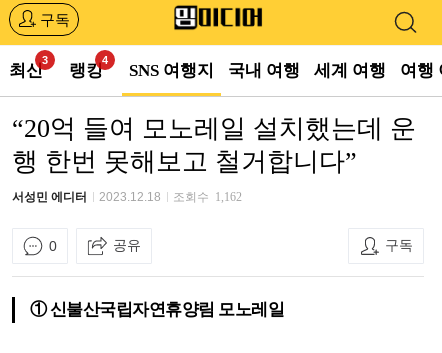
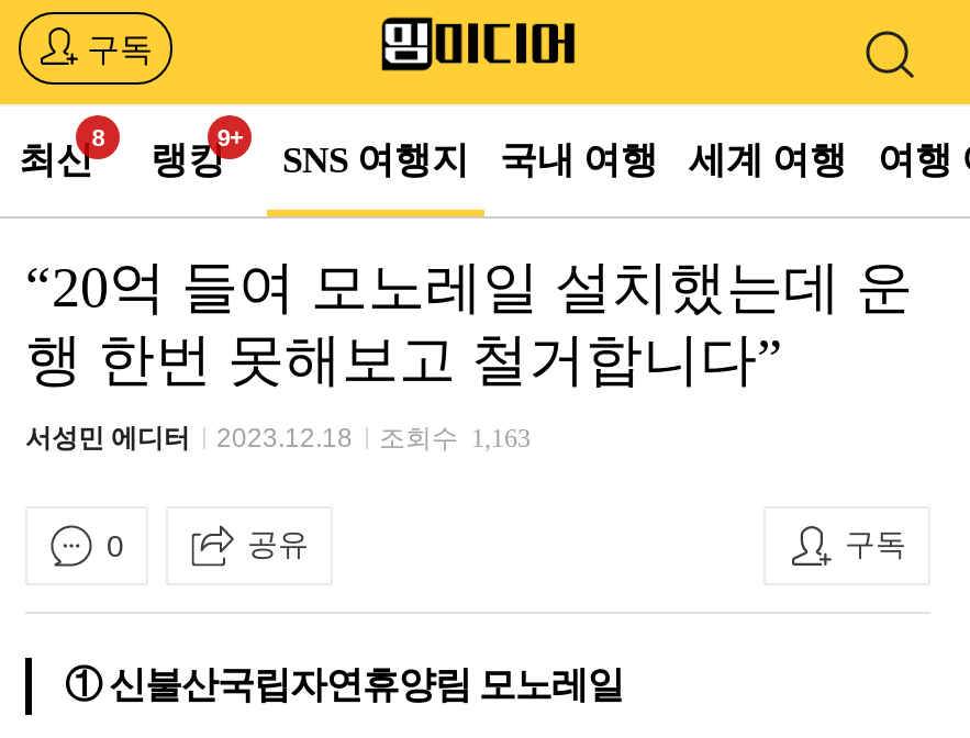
- 서성민 에디터 2023.12.18 조회수 1,162
+ 서성민 에디터 2023.12.18 조회수 1,163
